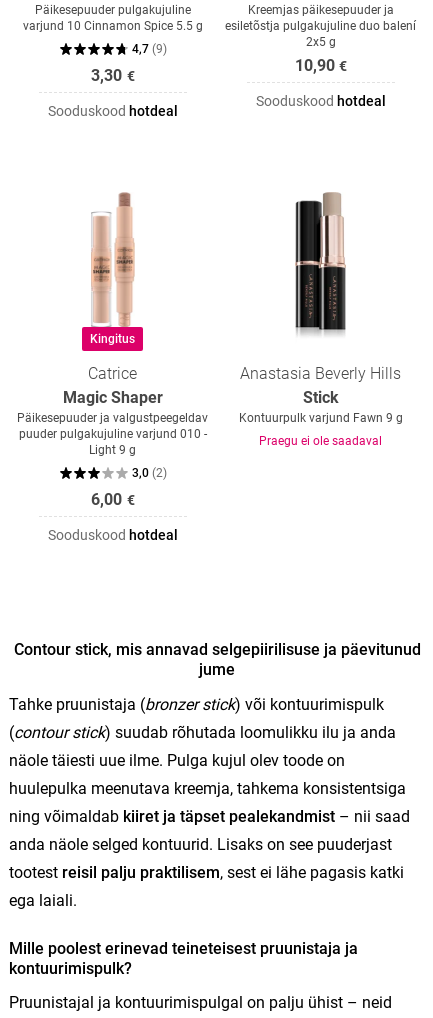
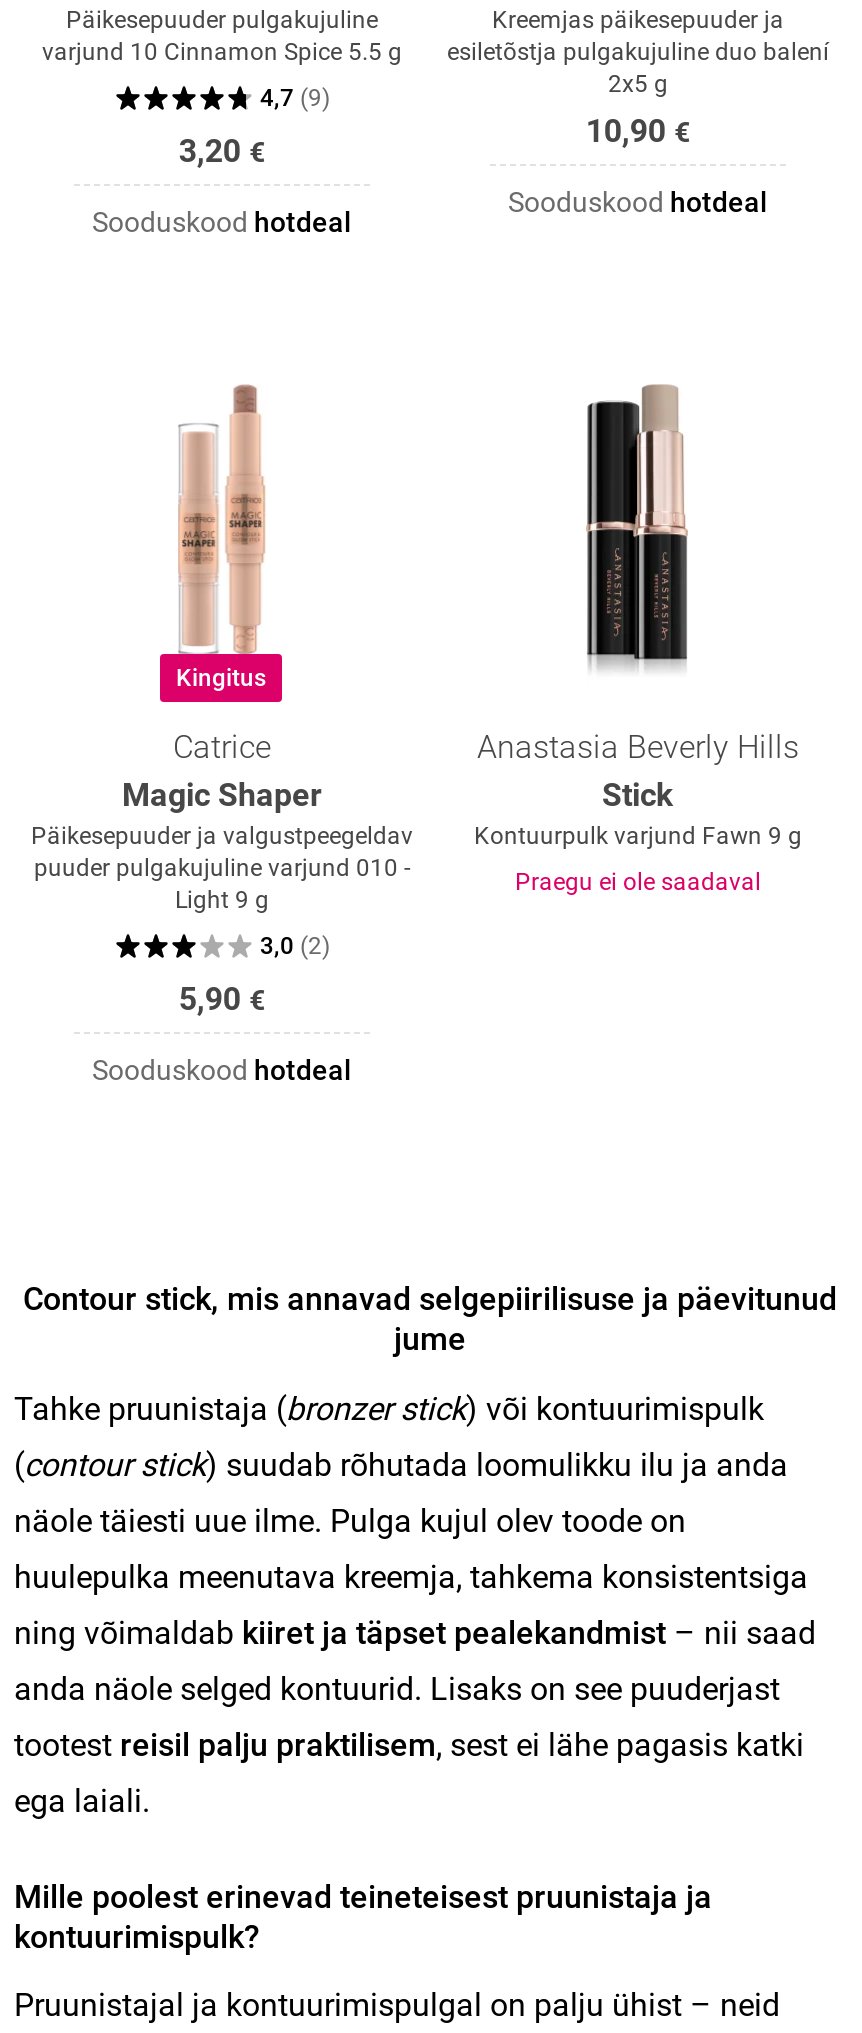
- 3,30 €
+ 3,20 €

- 6,00 €
+ 5,90 €
